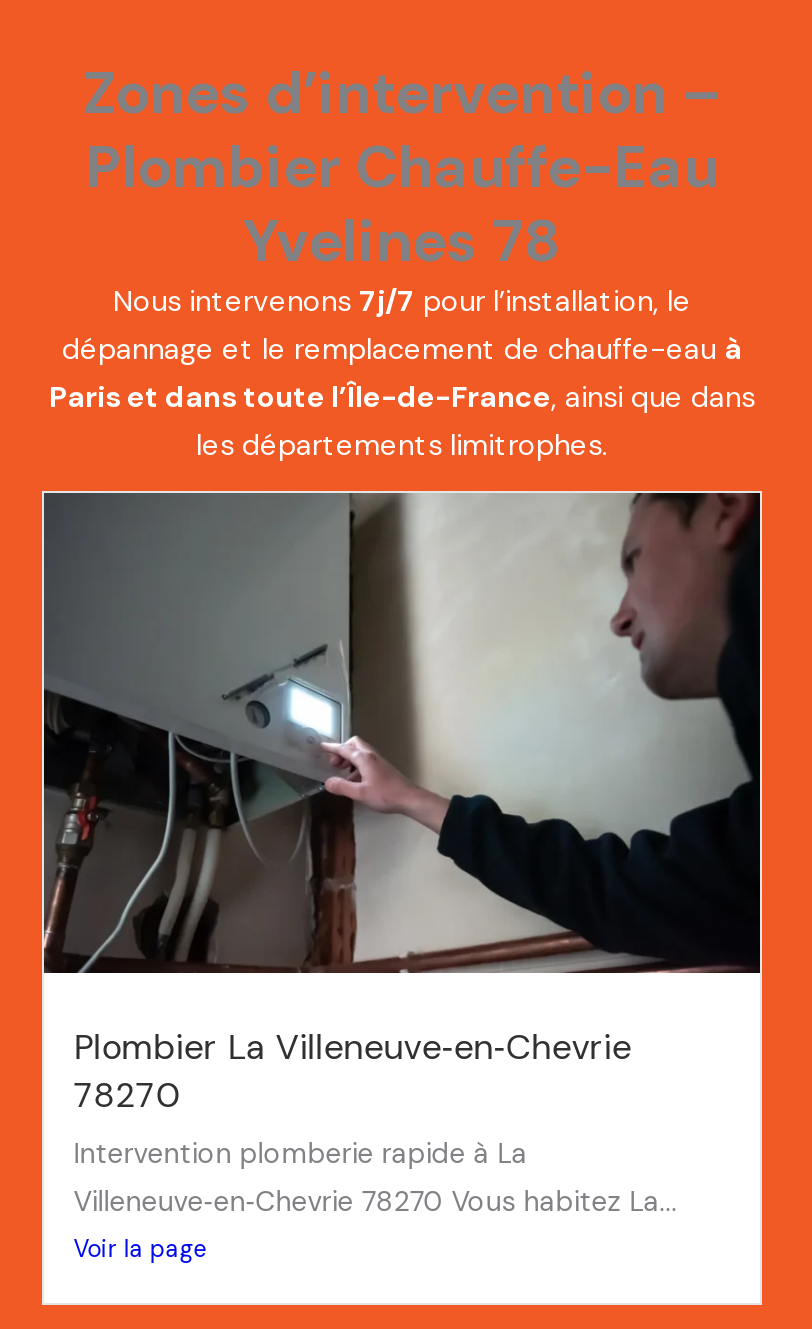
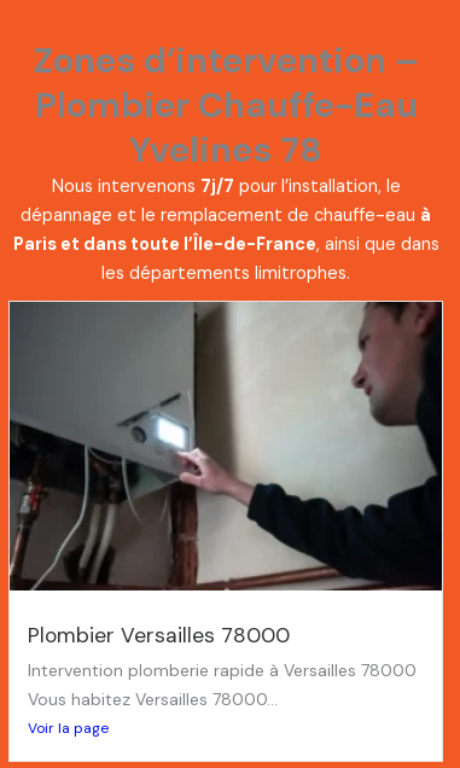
- Plombier La Villeneuve‑en‑Chevrie
- 78270
- Intervention plomberie rapide à La
- Villeneuve‑en‑Chevrie 78270 Vous habitez La...
+ Plombier Versailles 78000
+ Intervention plomberie rapide à Versailles 78000
+ Vous habitez Versailles 78000...
